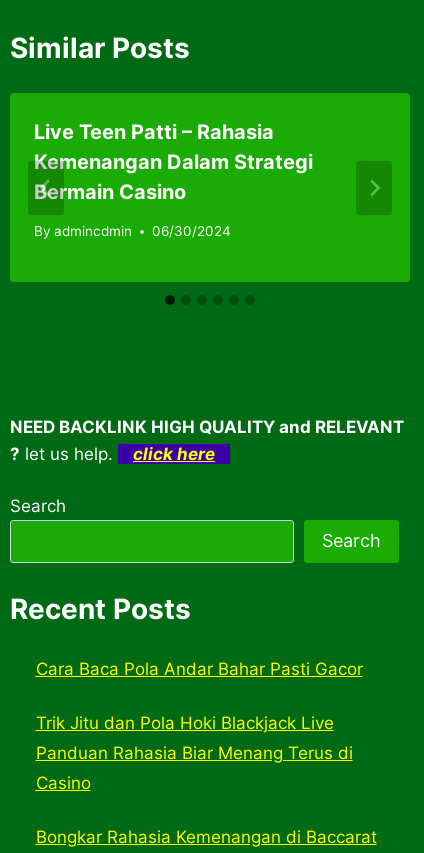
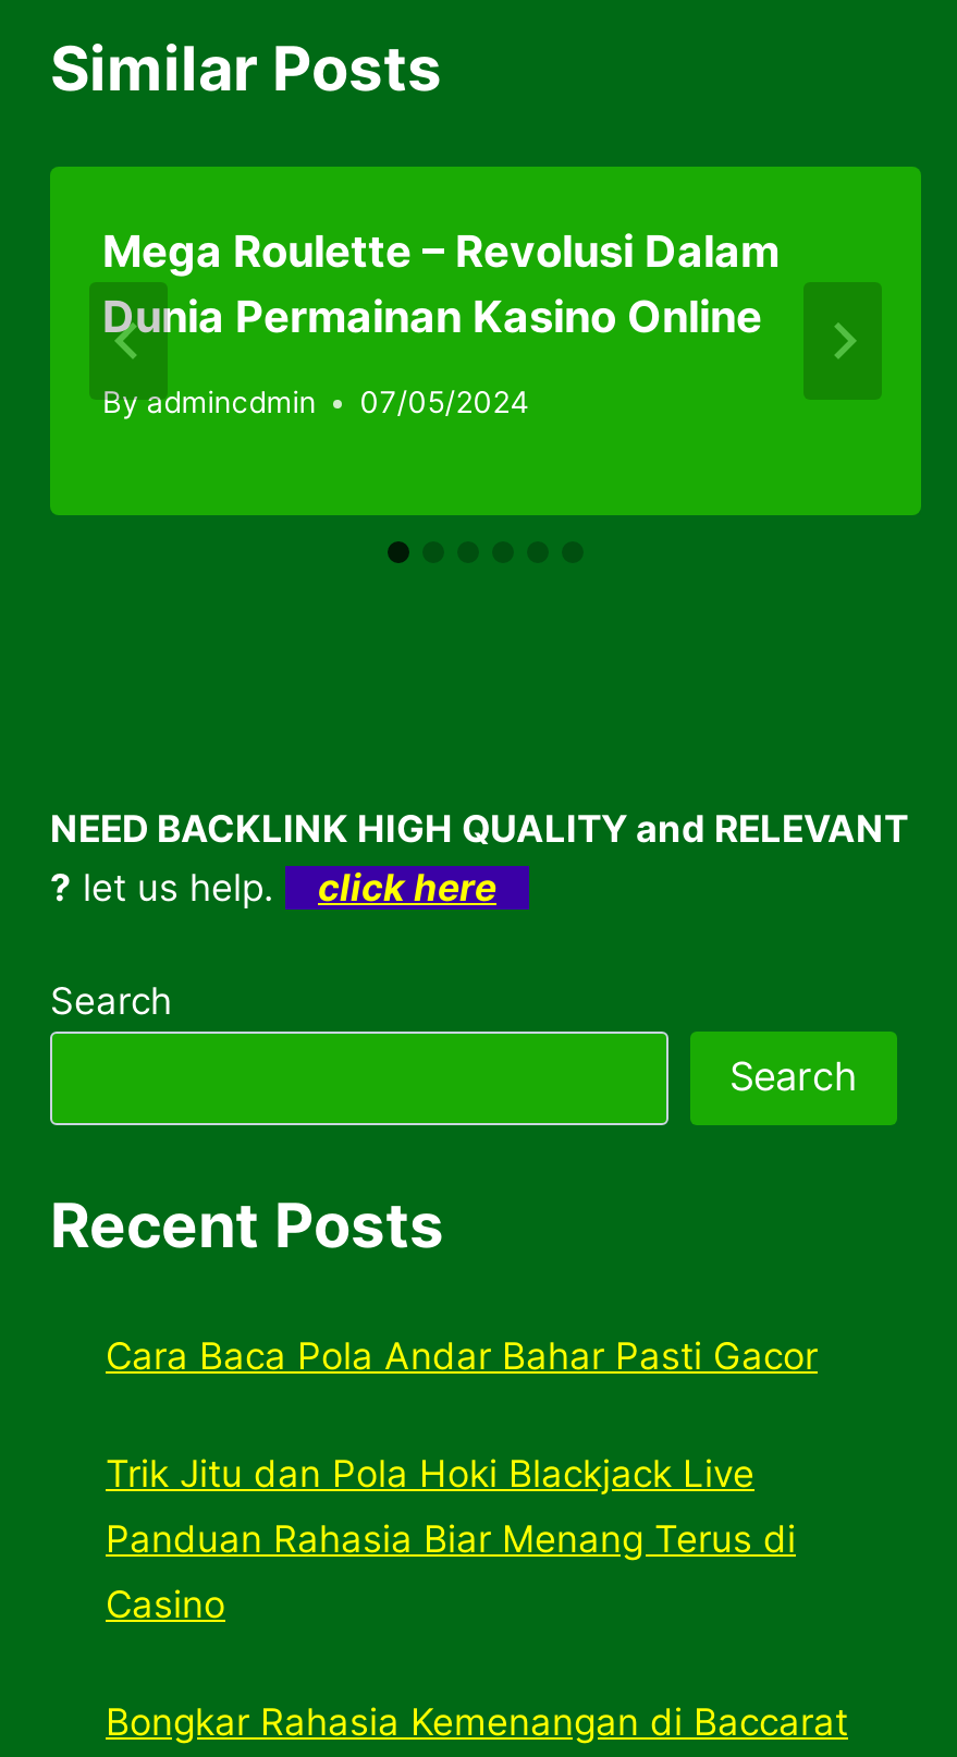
- Live Teen Patti – Rahasia
- Kemenangan Dalam Strategi
- Bermain Casino
+ Mega Roulette – Revolusi Dalam
+ Dunia Permainan Kasino Online

- By admincdmin 06/30/2024
+ By admincdmin 07/05/2024
